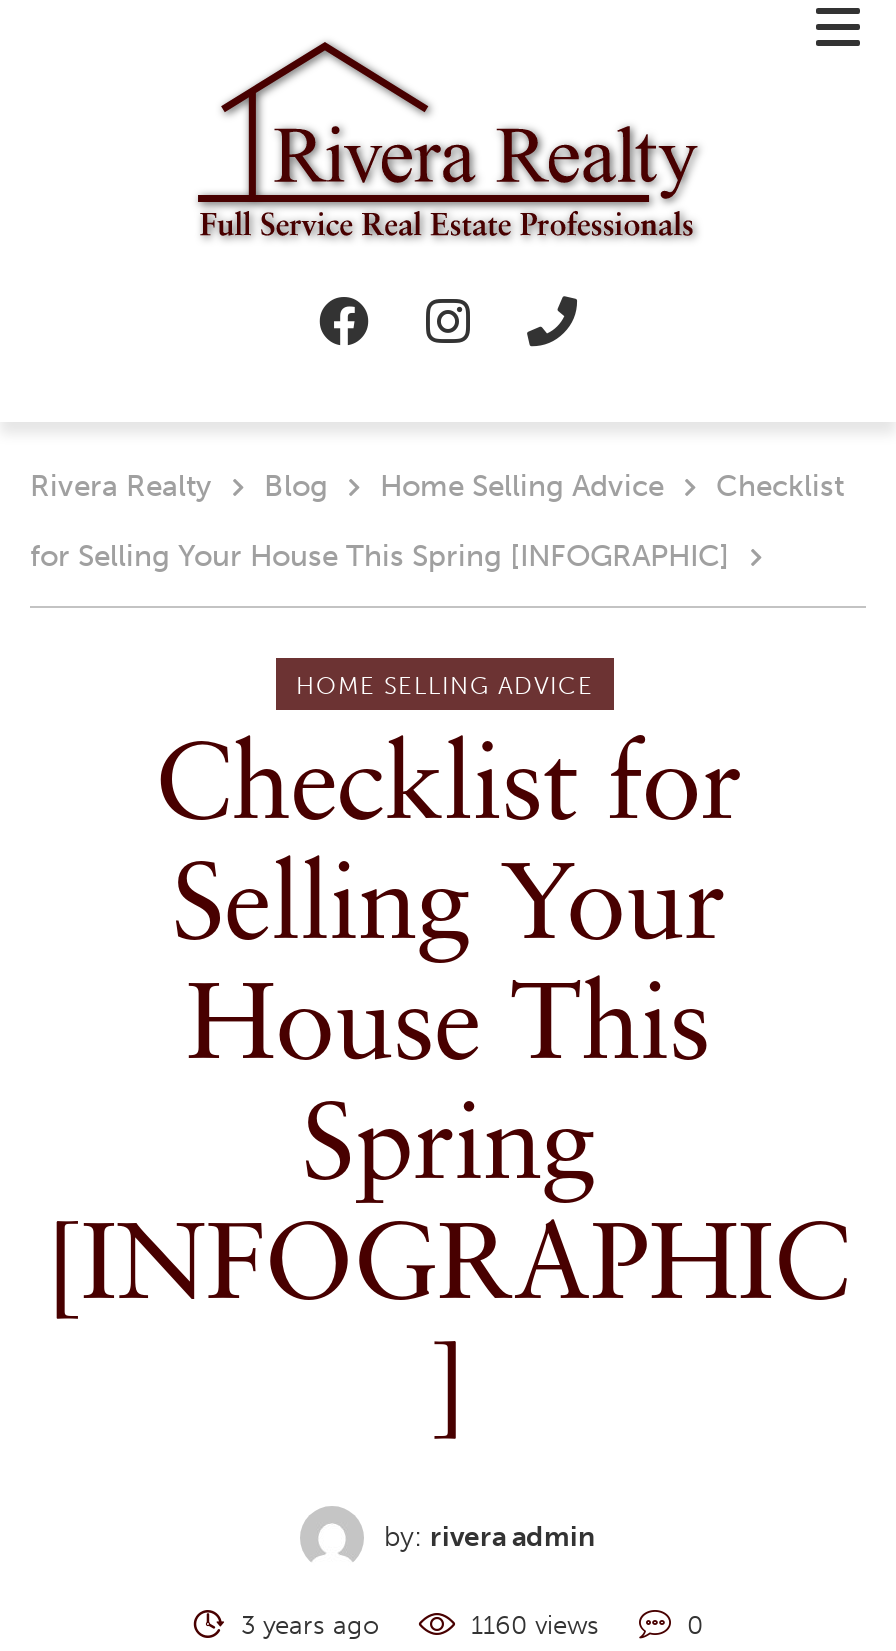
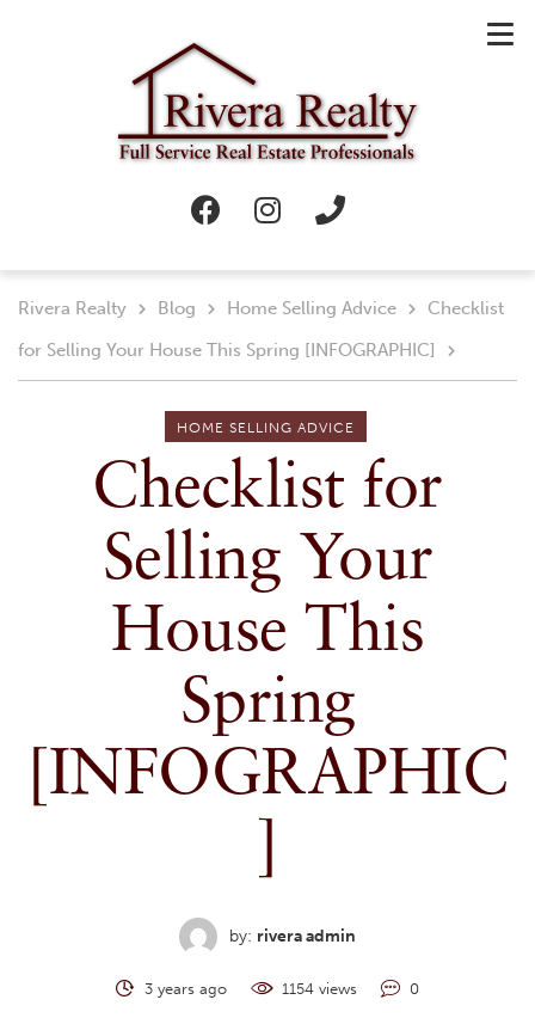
- 1160 views
+ 1154 views
